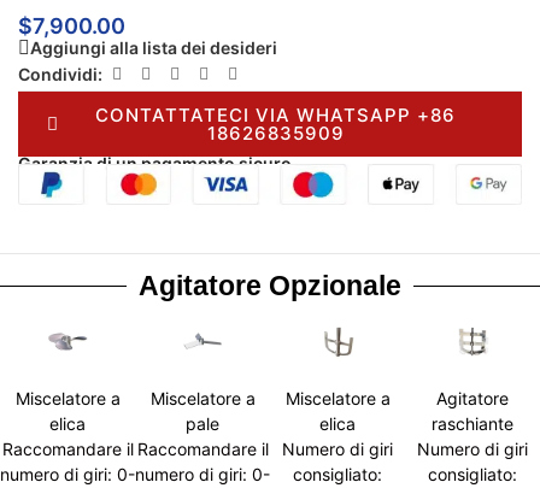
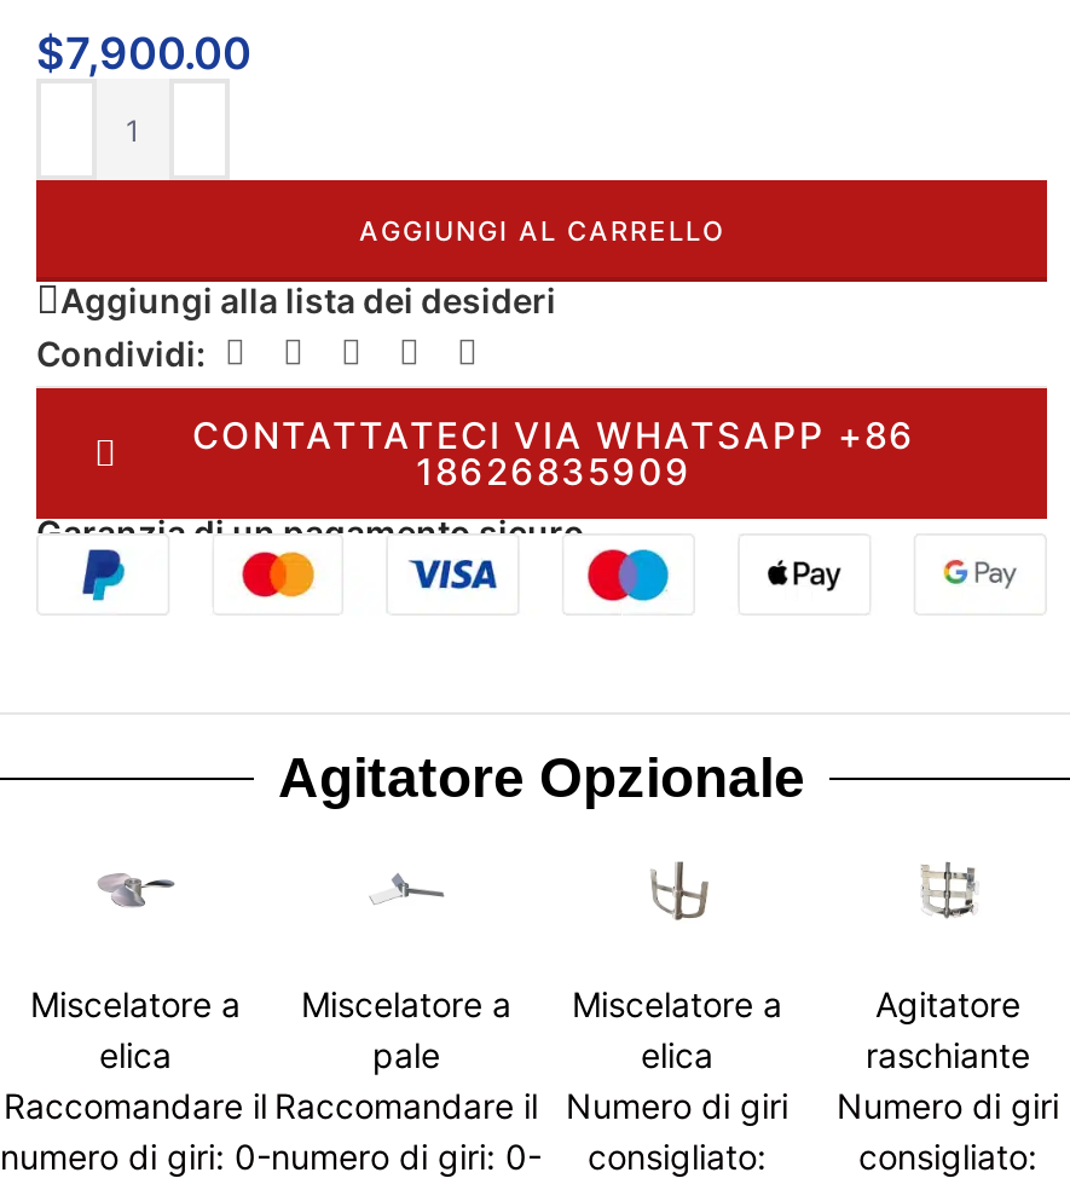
+ AGGIUNGI AL CARRELLO
